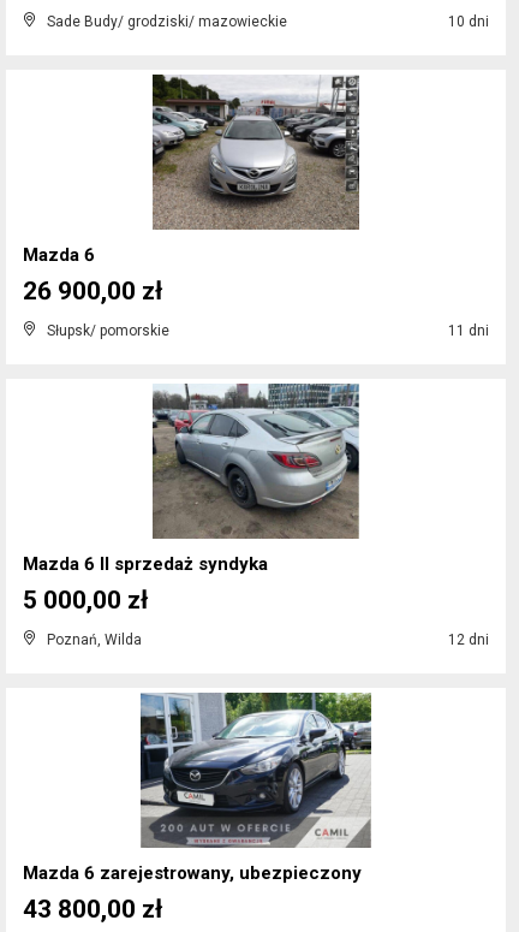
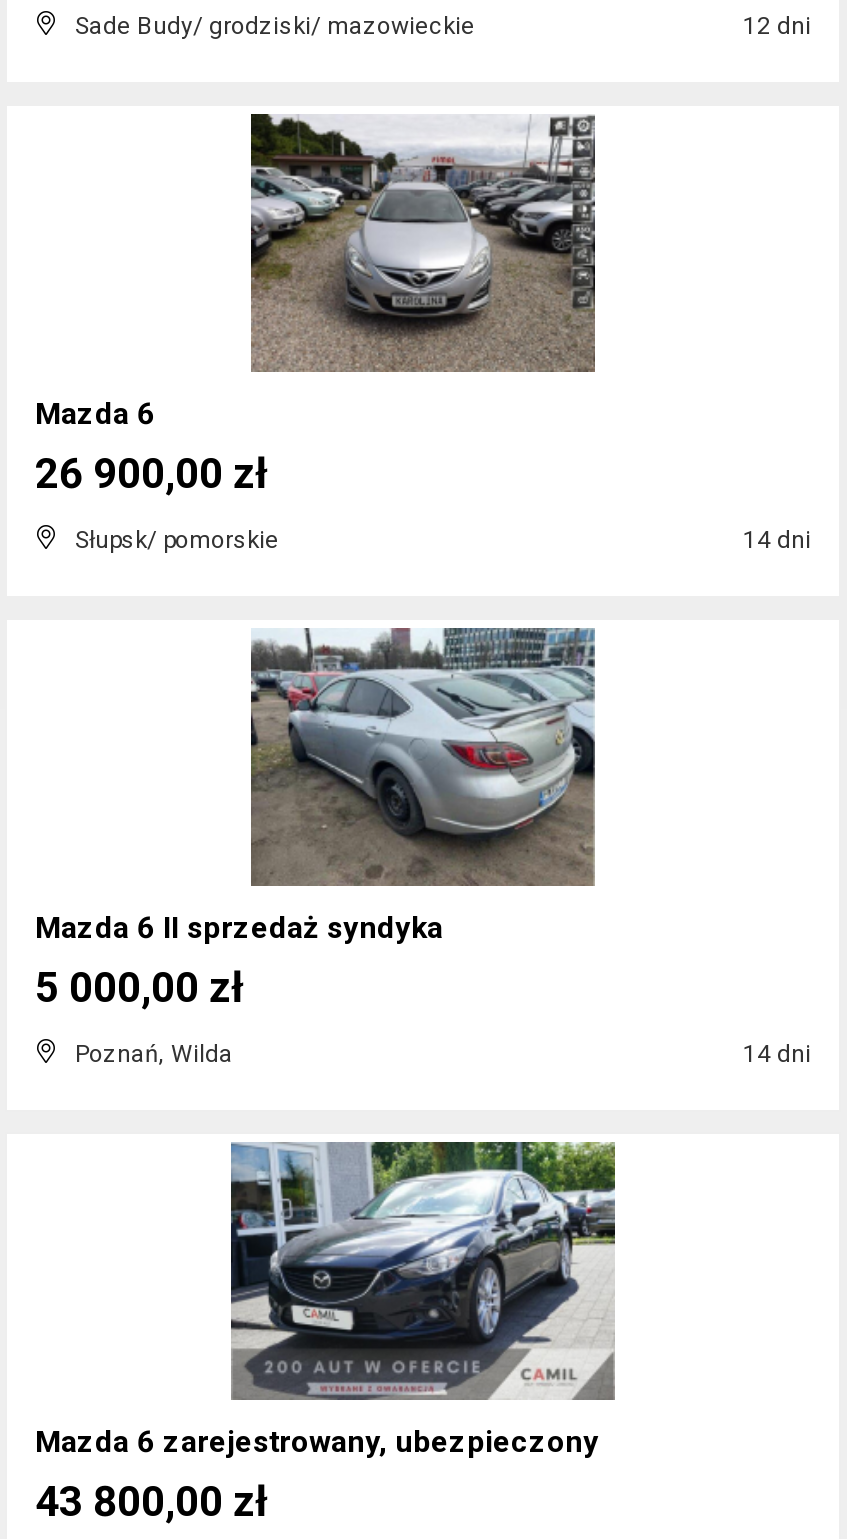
- 10 dni
+ 12 dni

- 11 dni
+ 14 dni

- 12 dni
+ 14 dni
